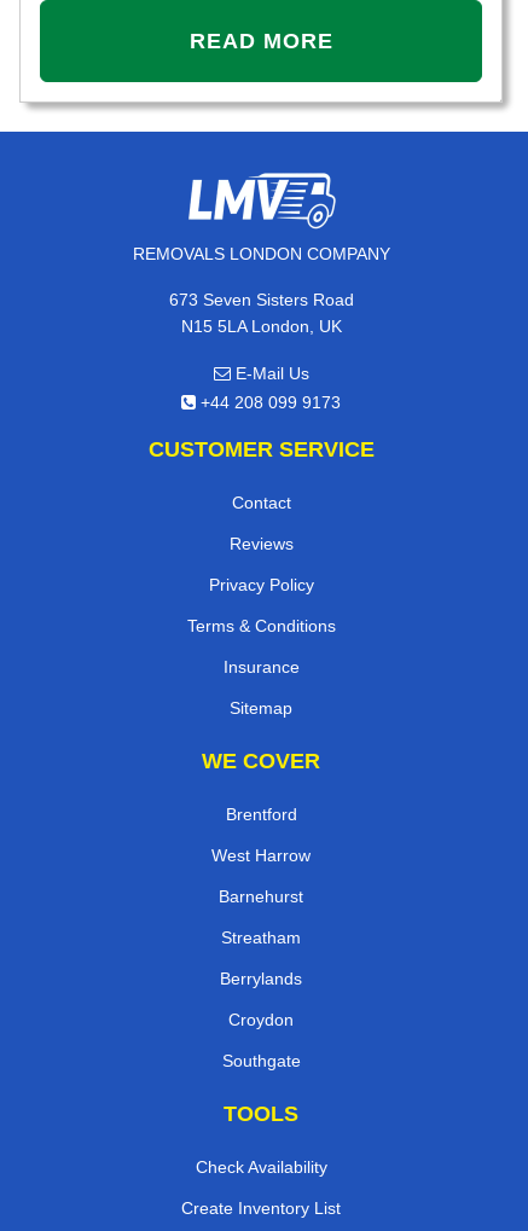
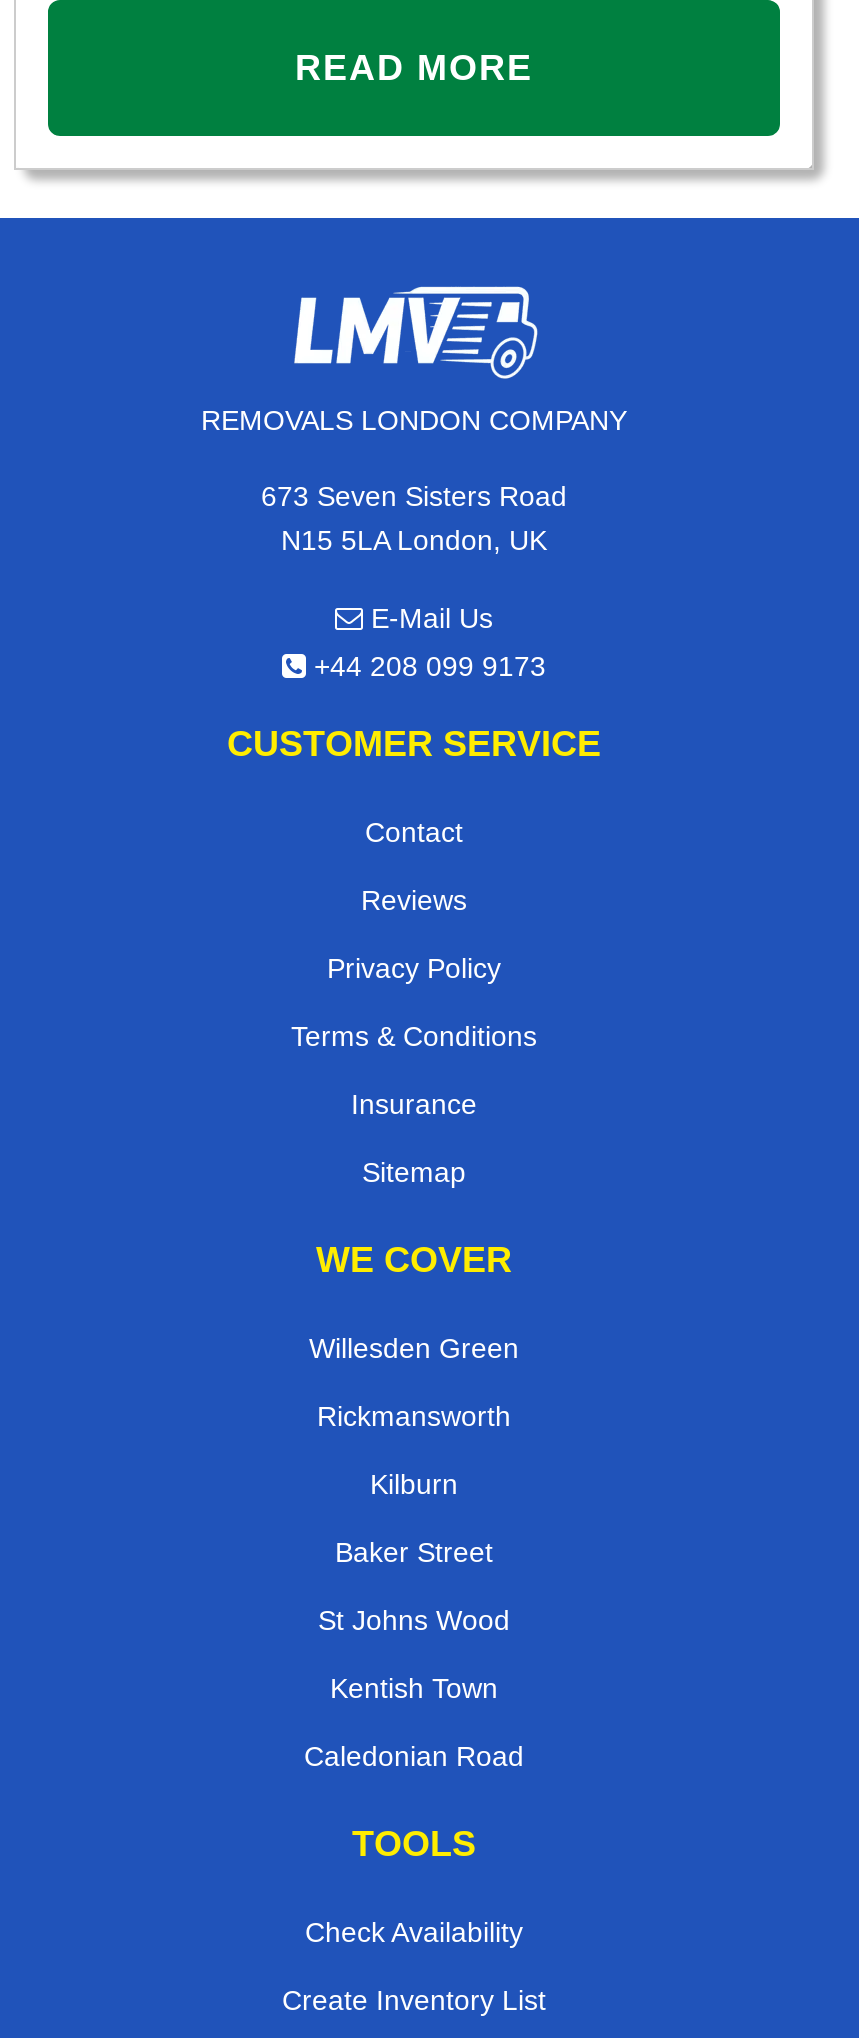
- Brentford
+ Willesden Green

- West Harrow
+ Rickmansworth

- Barnehurst
+ Kilburn

- Streatham
+ Baker Street

- Berrylands
+ St Johns Wood

- Croydon
+ Kentish Town

- Southgate
+ Caledonian Road
